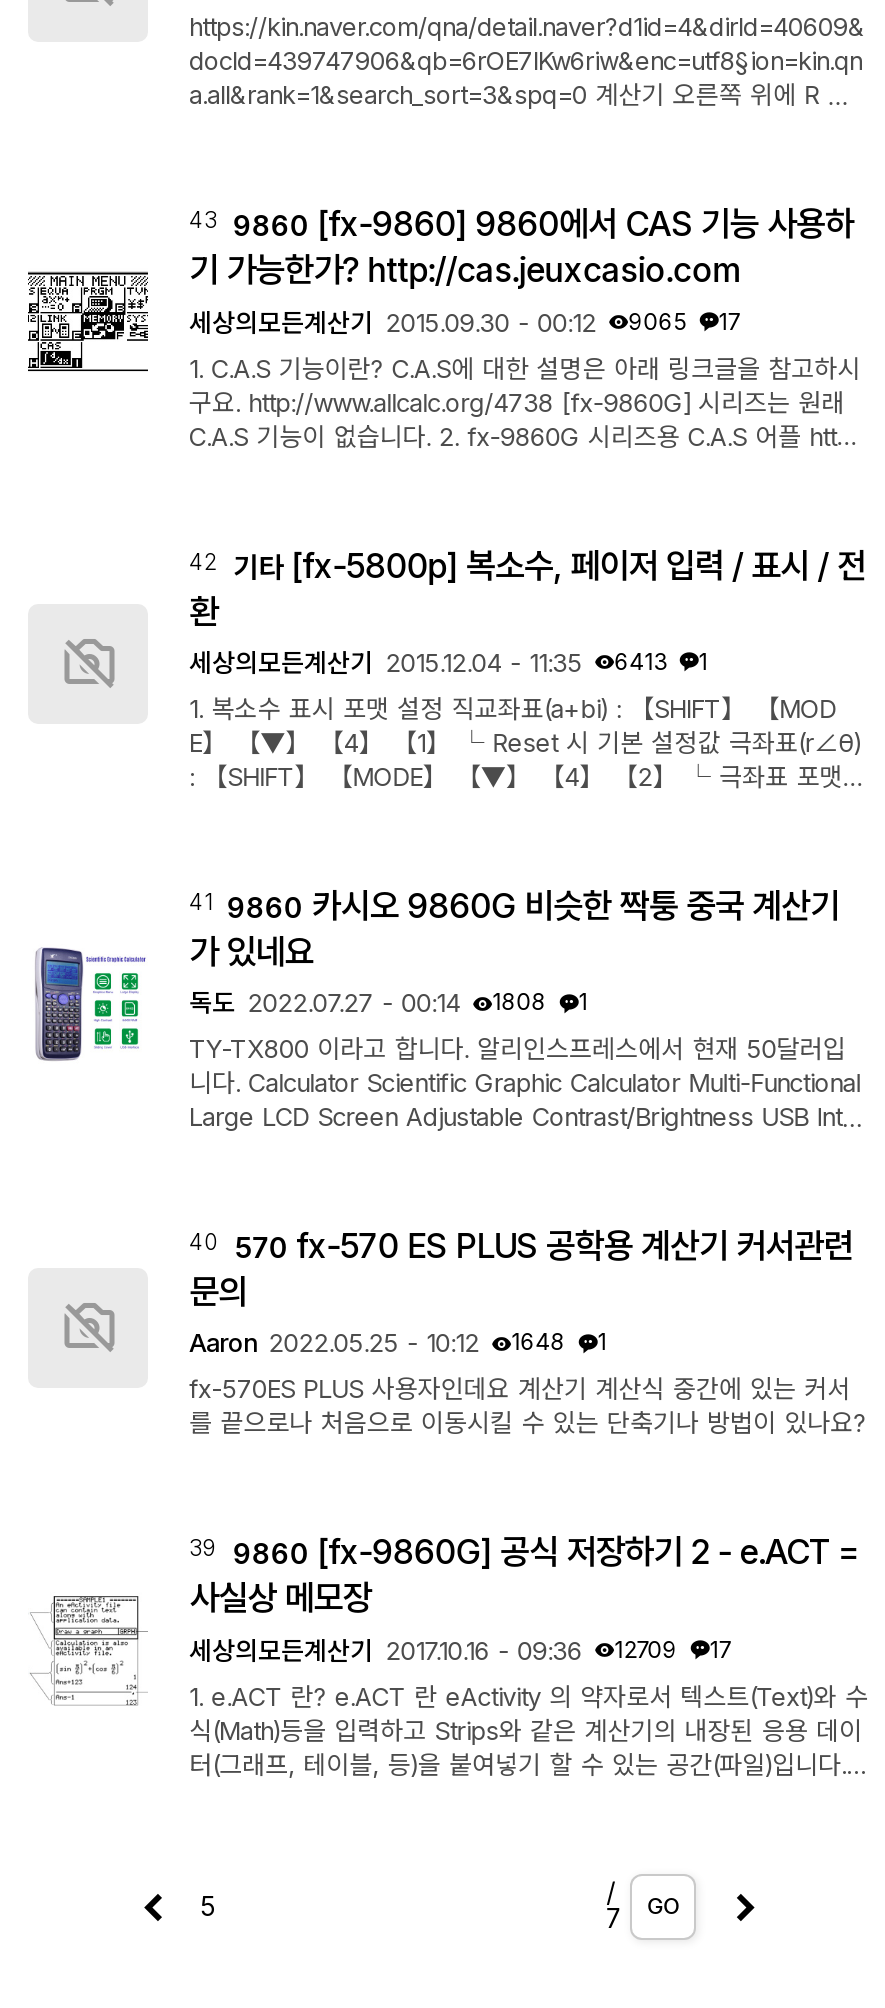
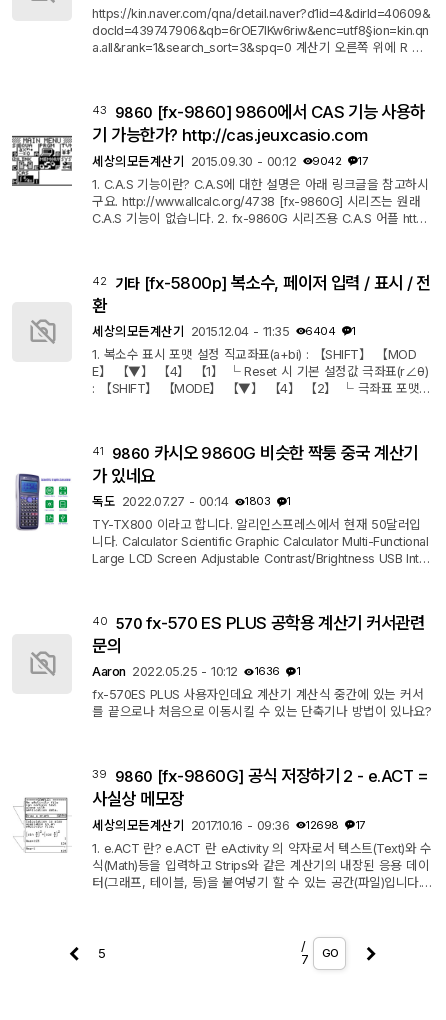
- 세상의모든계산기 2015.09.30 - 00:12 9065 17
+ 세상의모든계산기 2015.09.30 - 00:12 9042 17

- 세상의모든계산기 2015.12.04 - 11:35 6413 1
+ 세상의모든계산기 2015.12.04 - 11:35 6404 1

- 독도 2022.07.27 - 00:14 1808 1
+ 독도 2022.07.27 - 00:14 1803 1

- Aaron 2022.05.25 - 10:12 1648 1
+ Aaron 2022.05.25 - 10:12 1636 1

- 세상의모든계산기 2017.10.16 - 09:36 12709 17
+ 세상의모든계산기 2017.10.16 - 09:36 12698 17
